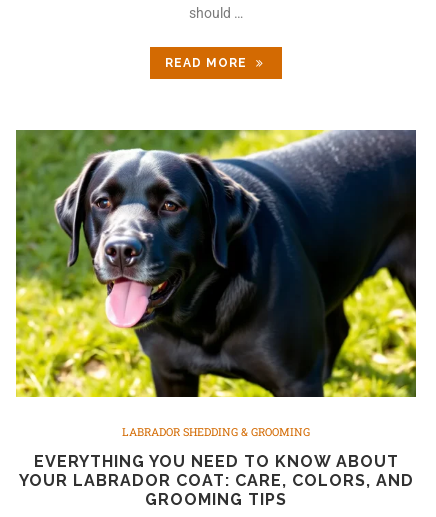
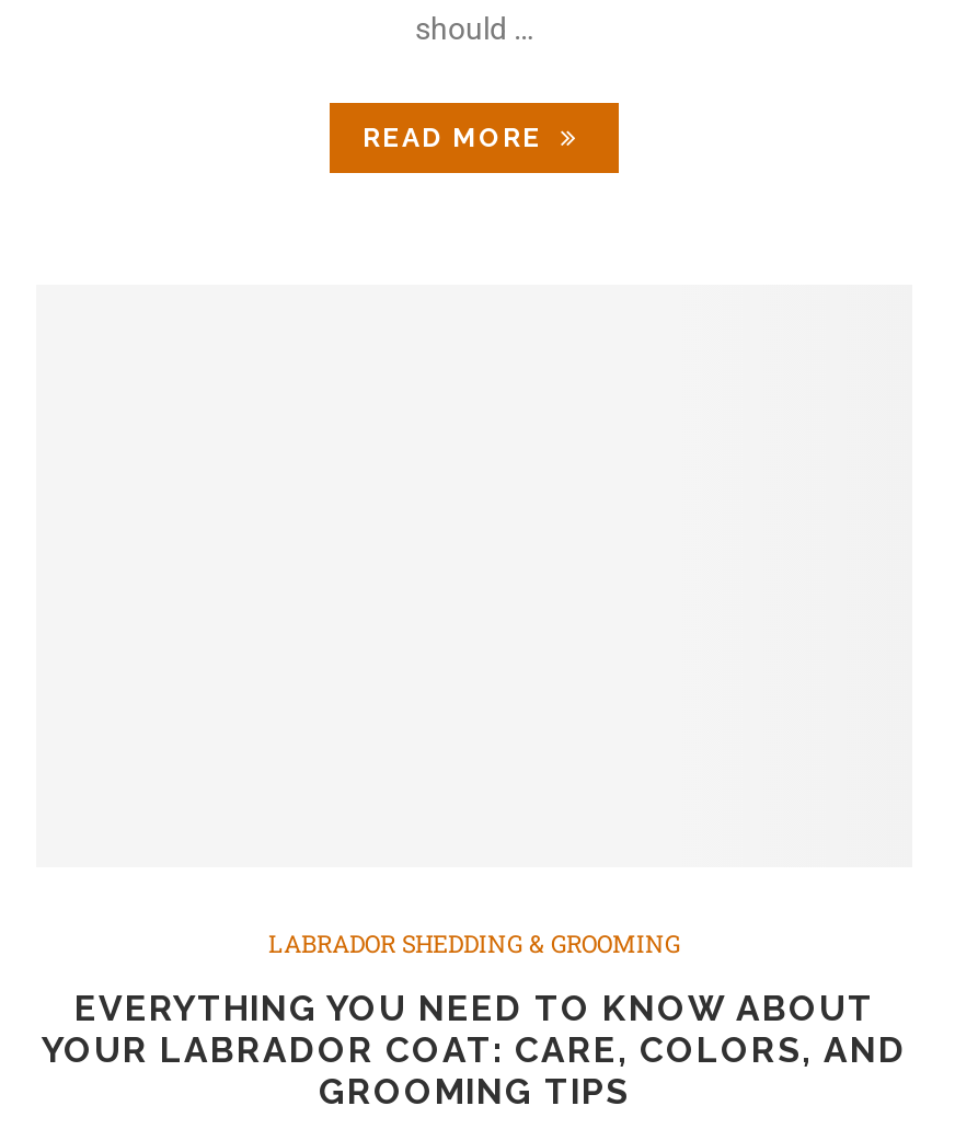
- [image]
